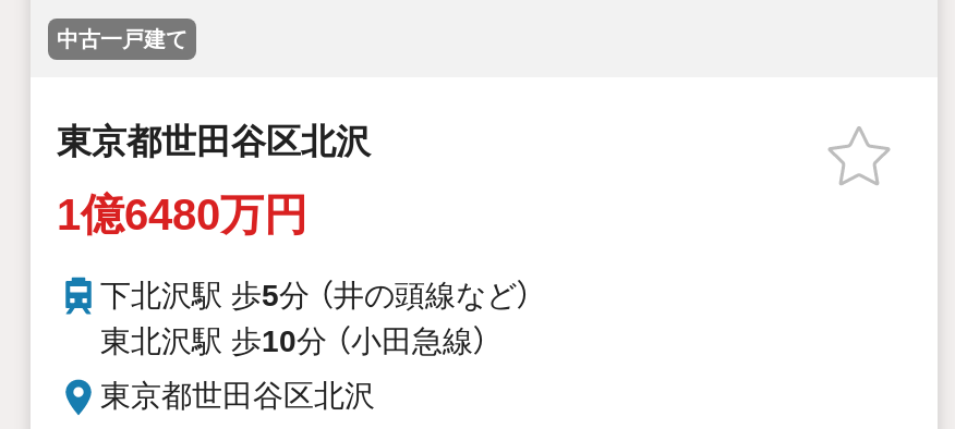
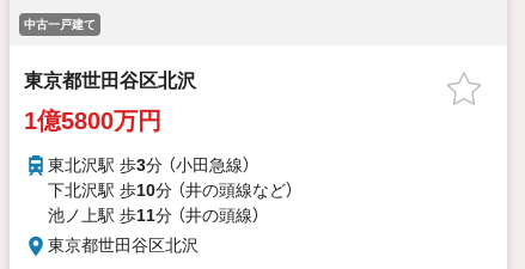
- 1億6480万円
+ 1億5800万円

- 下北沢駅 歩5分 （井の頭線など）
- 東北沢駅 歩10分 （小田急線）
+ 東北沢駅 歩3分 （小田急線）
+ 下北沢駅 歩10分 （井の頭線など）
+ 池ノ上駅 歩11分 （井の頭線）
